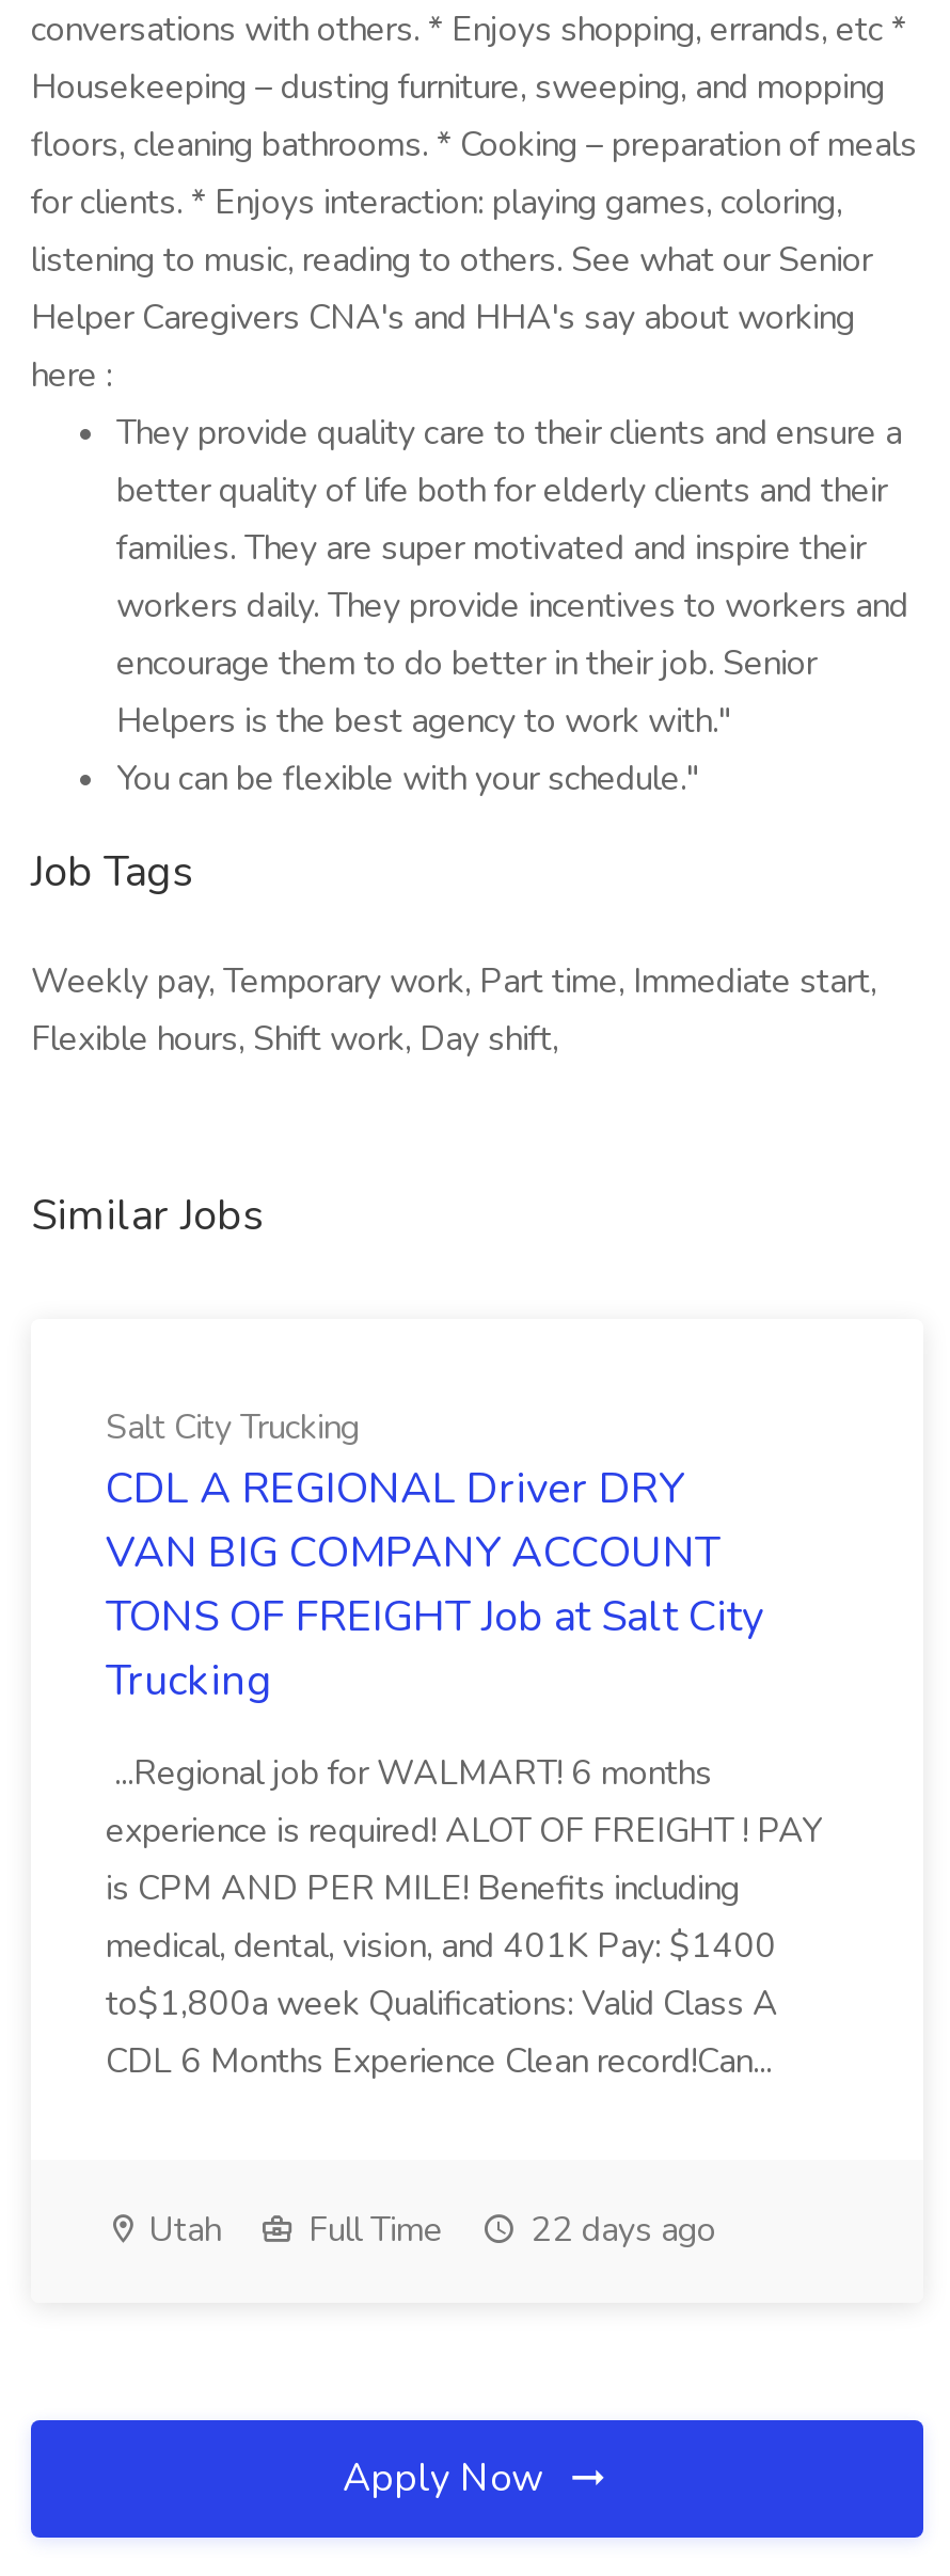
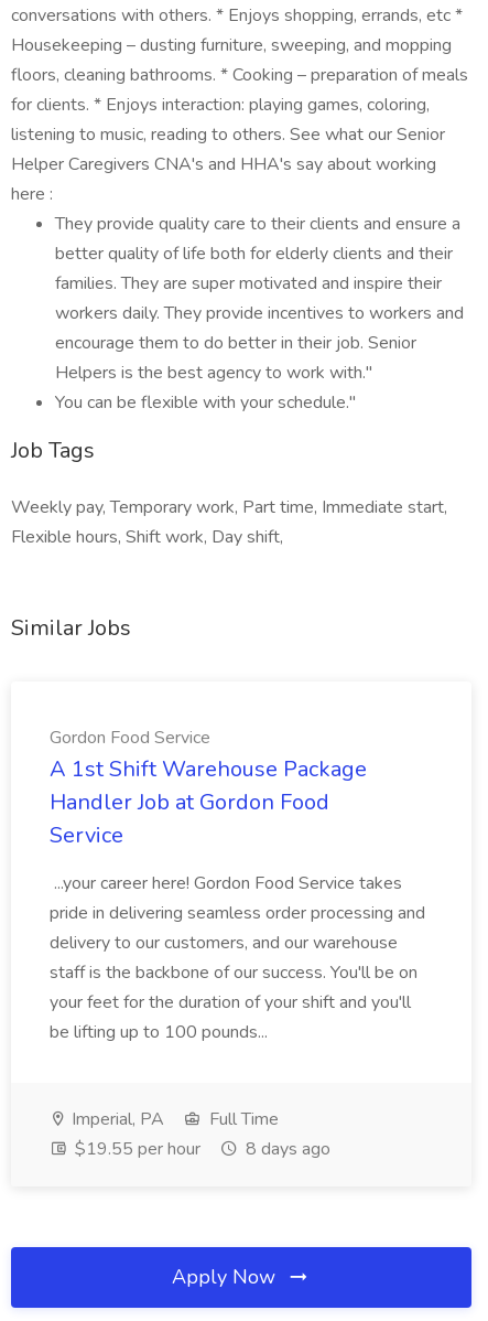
- Salt City Trucking
- CDL A REGIONAL Driver DRY
- VAN BIG COMPANY ACCOUNT
- TONS OF FREIGHT Job at Salt City
- Trucking
+ Gordon Food Service
+ A 1st Shift Warehouse Package
+ Handler Job at Gordon Food
+ Service

- ...Regional job for WALMART! 6 months
- experience is required! ALOT OF FREIGHT ! PAY
- is CPM AND PER MILE! Benefits including
- medical, dental, vision, and 401K Pay: $1400
- to$1,800a week Qualifications: Valid Class A
- CDL 6 Months Experience Clean record!Can...
+ ...your career here! Gordon Food Service takes
+ pride in delivering seamless order processing and
+ delivery to our customers, and our warehouse
+ staff is the backbone of our success. You'll be on
+ your feet for the duration of your shift and you'll
+ be lifting up to 100 pounds...

- Utah
+ Imperial, PA

moved up: Full Time

- 22 days ago
+ $19.55 per hour
+ 8 days ago
